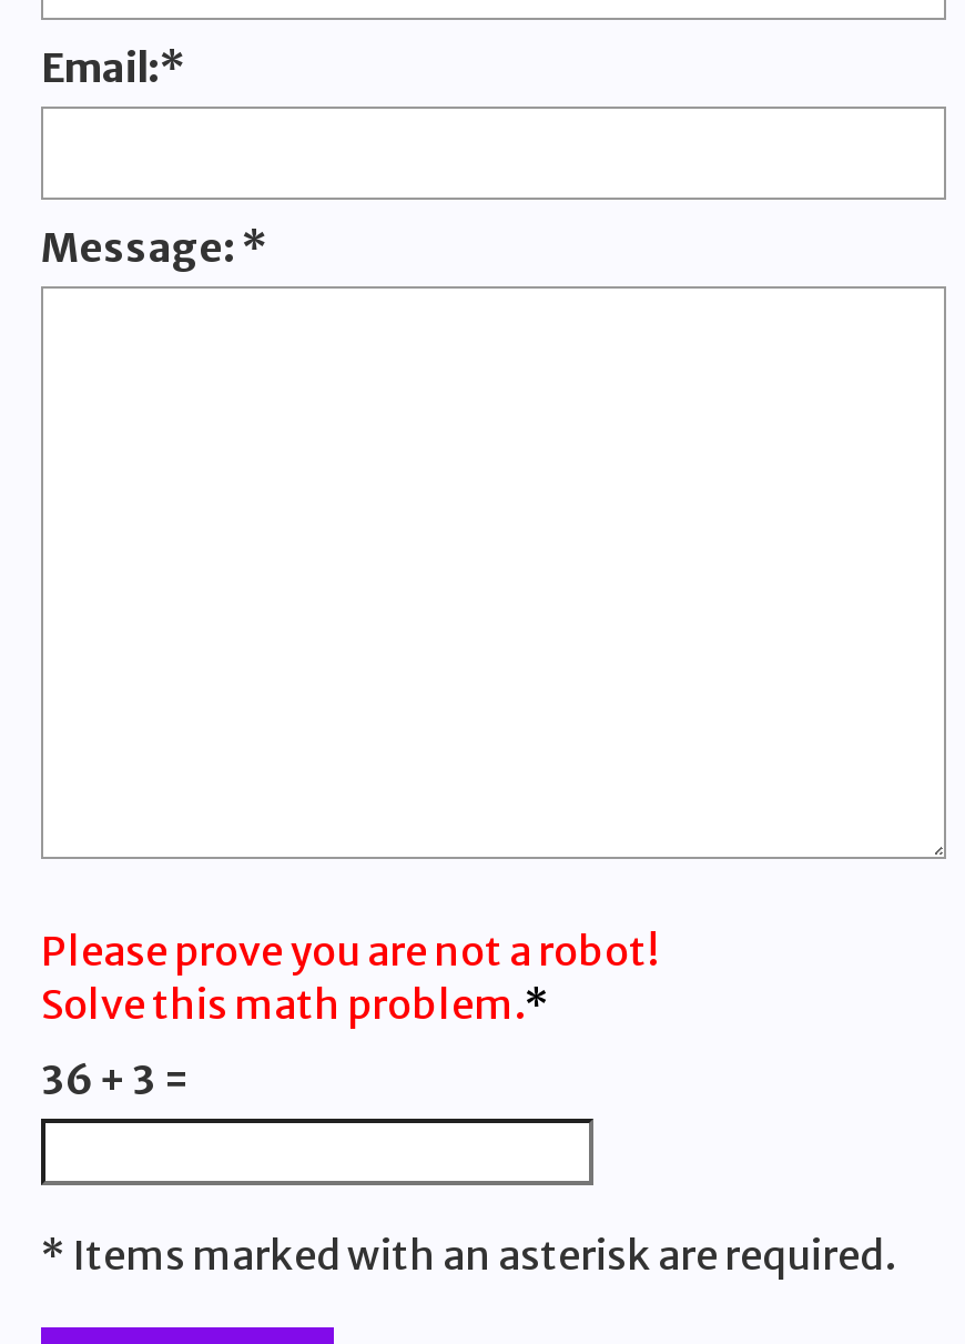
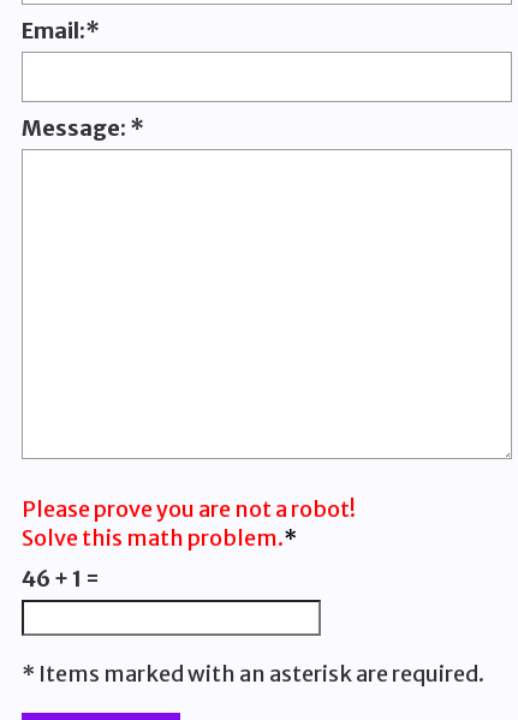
- 36 + 3 =
+ 46 + 1 =
